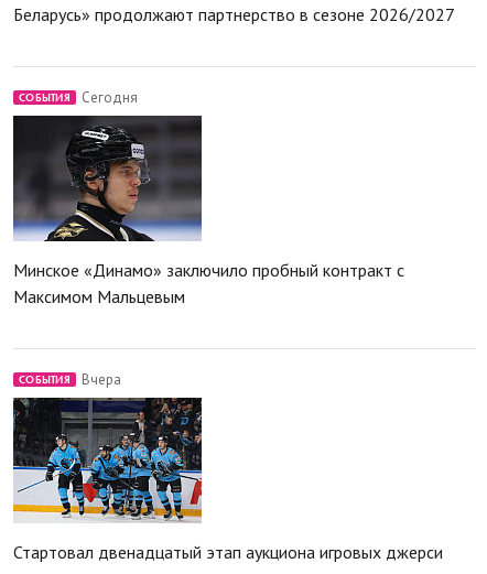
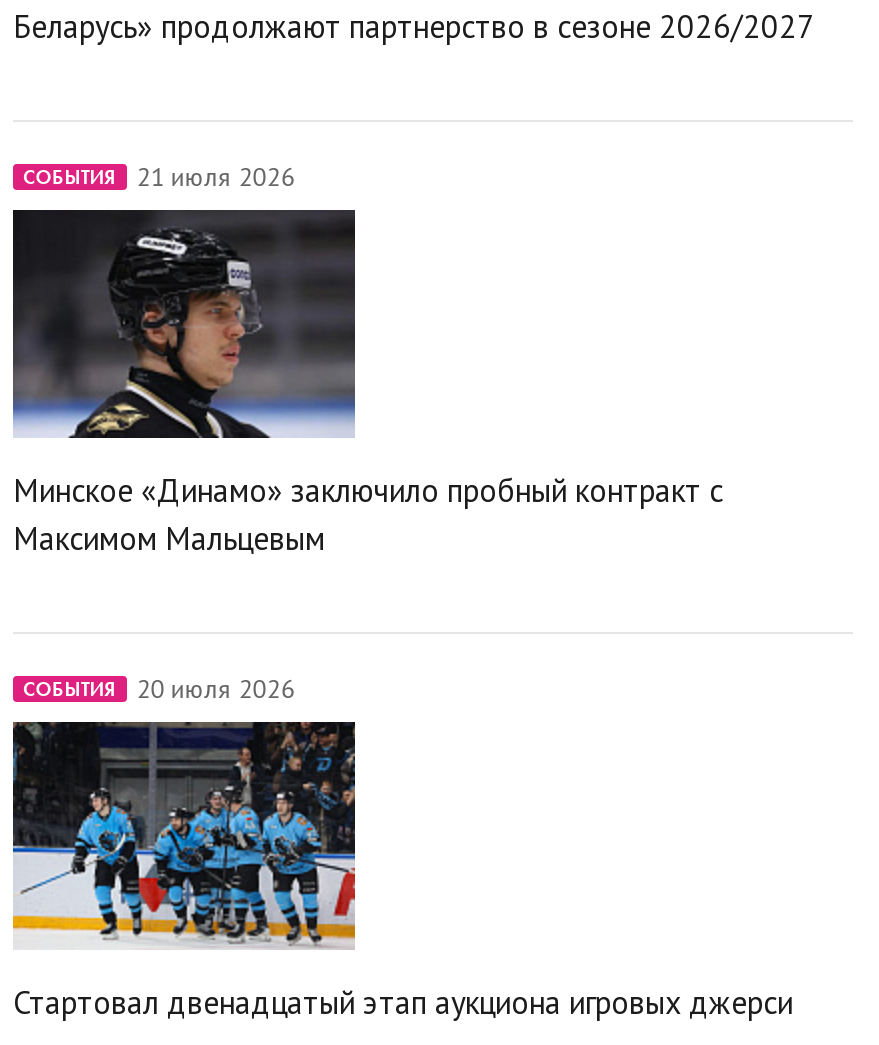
- Сегодня
+ 21 июля 2026

- Вчера
+ 20 июля 2026
